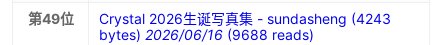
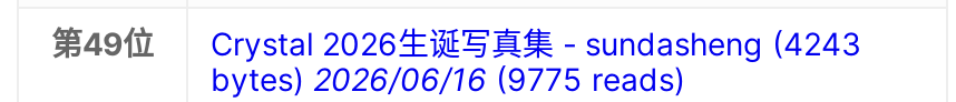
- bytes) 2026/06/16 (9688 reads)
+ bytes) 2026/06/16 (9775 reads)
